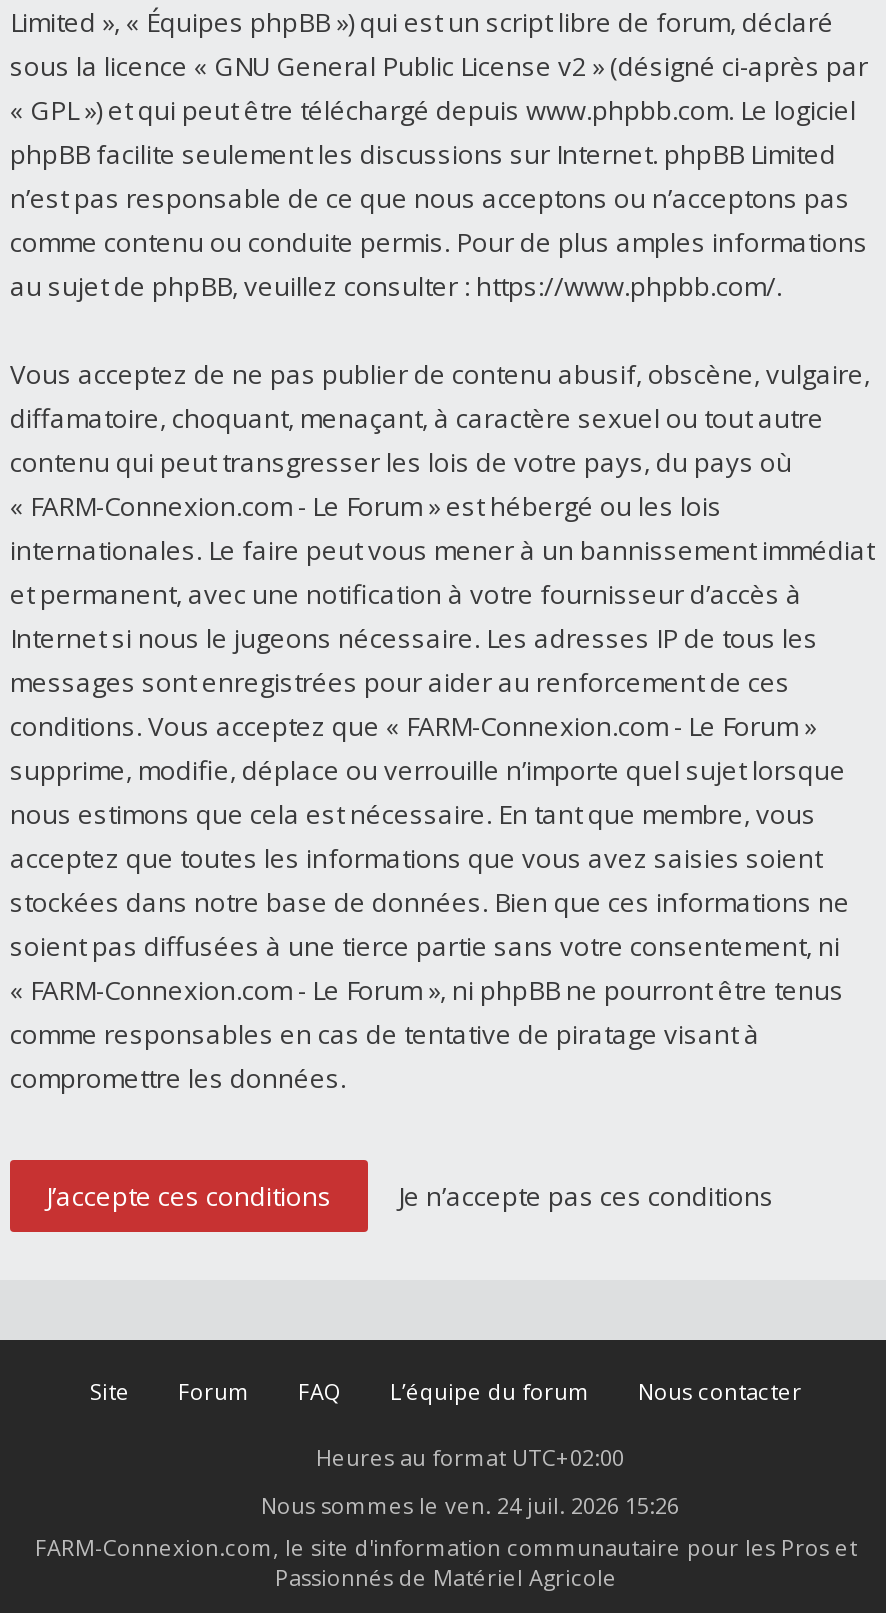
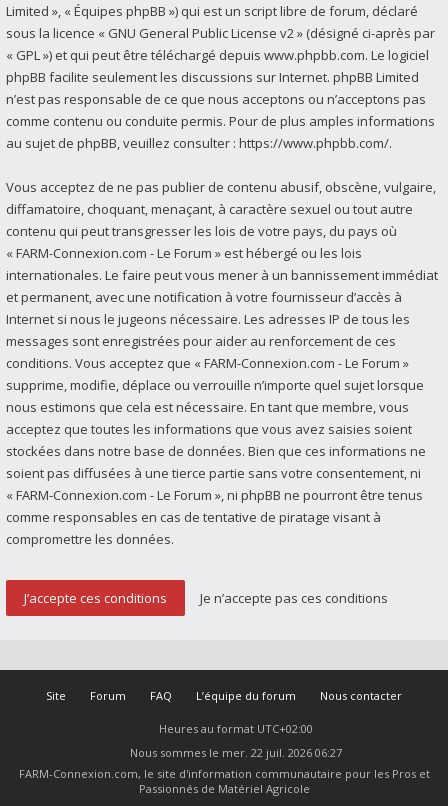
- Nous sommes le ven. 24 juil. 2026 15:26
+ Nous sommes le mer. 22 juil. 2026 06:27
